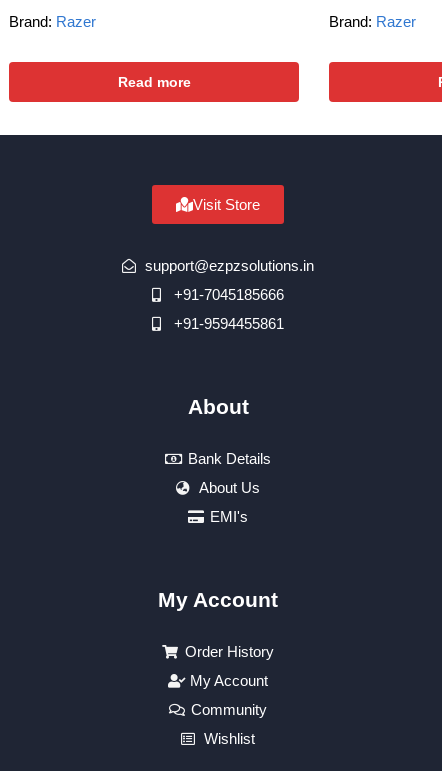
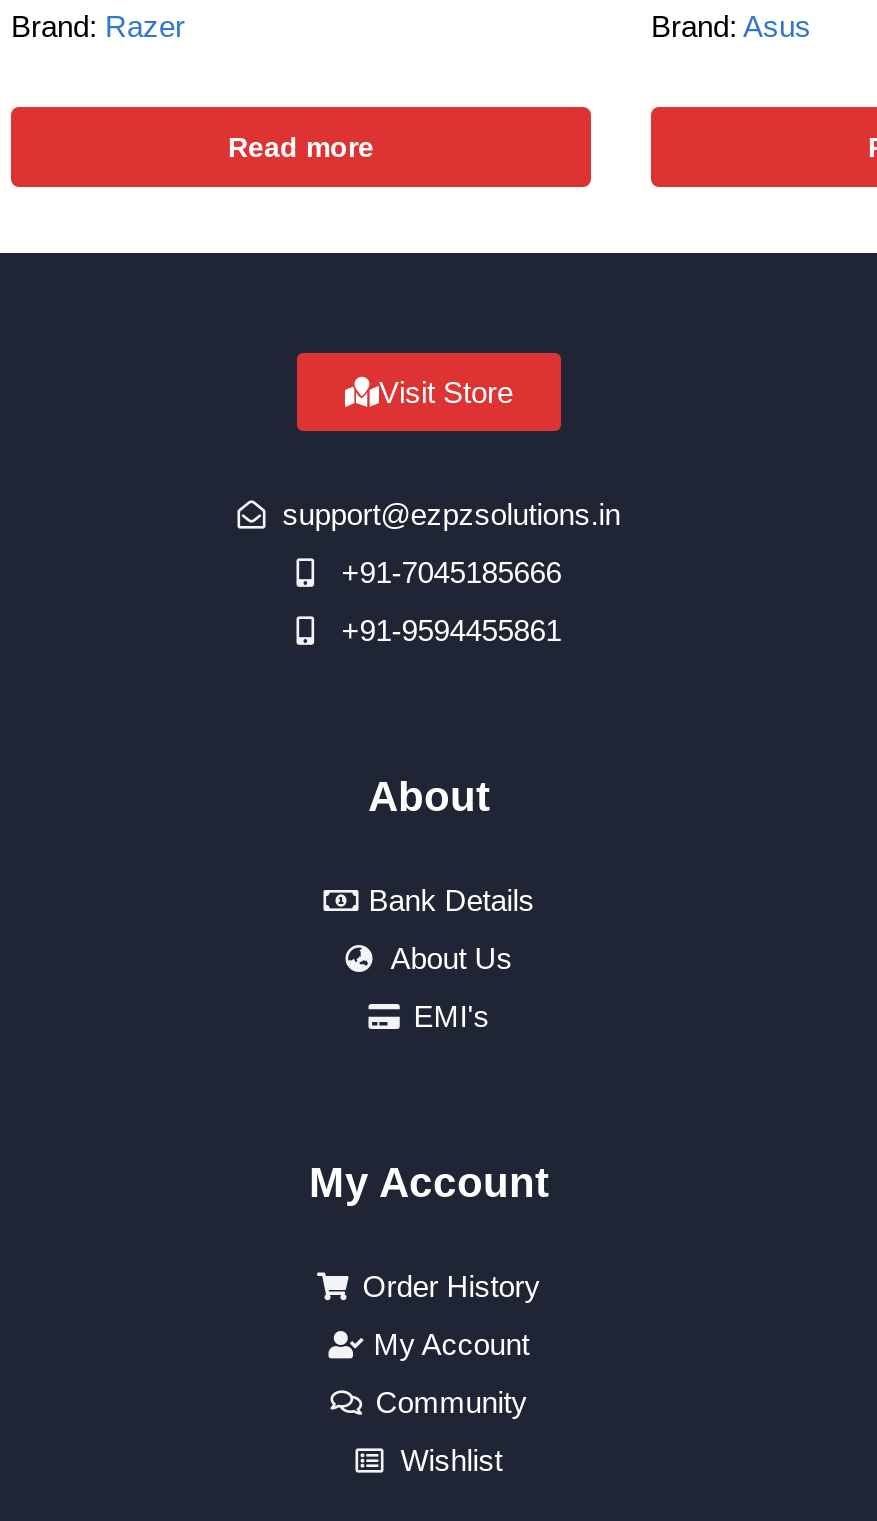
- Brand: Razer
+ Brand: Asus
